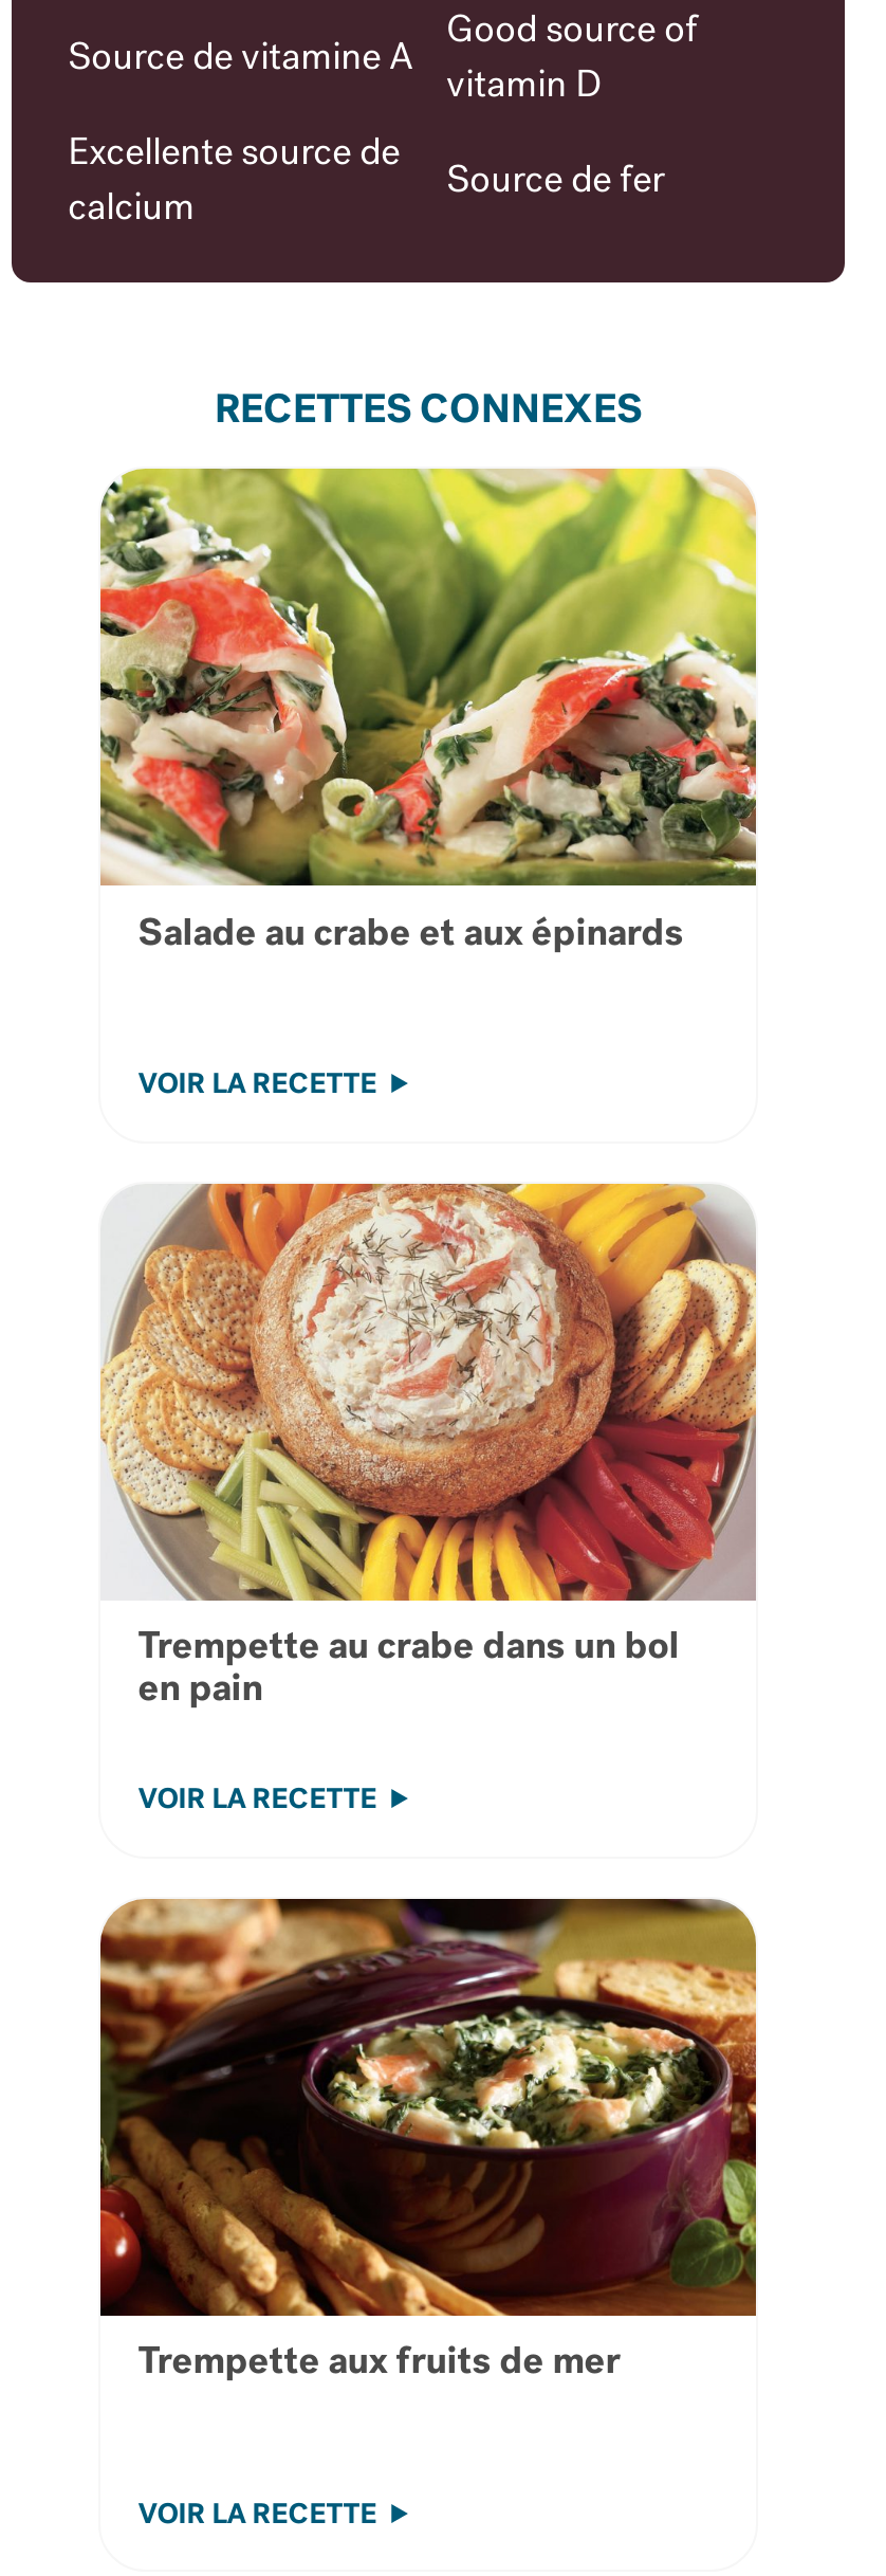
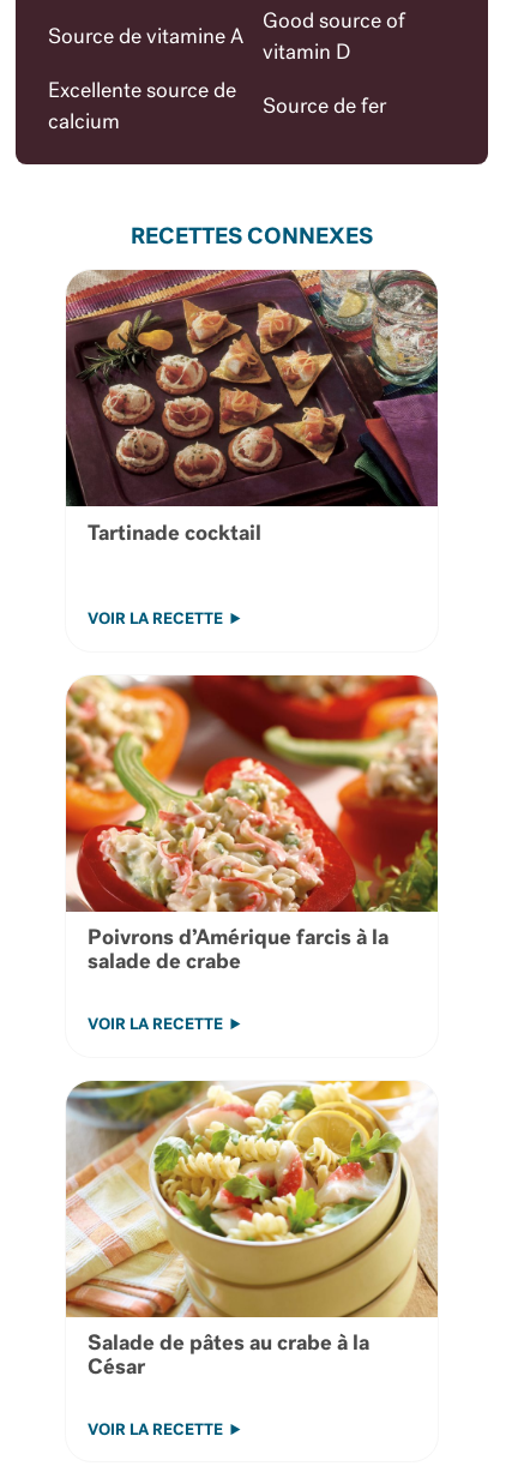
- [image]
- Salade au crabe et aux épinards
+ [image]
+ Tartinade cocktail

- [image]
- Trempette au crabe dans un bol
- en pain
+ [image]
+ Poivrons d’Amérique farcis à la
+ salade de crabe

- [image]
- Trempette aux fruits de mer
+ [image]
+ Salade de pâtes au crabe à la
+ César
